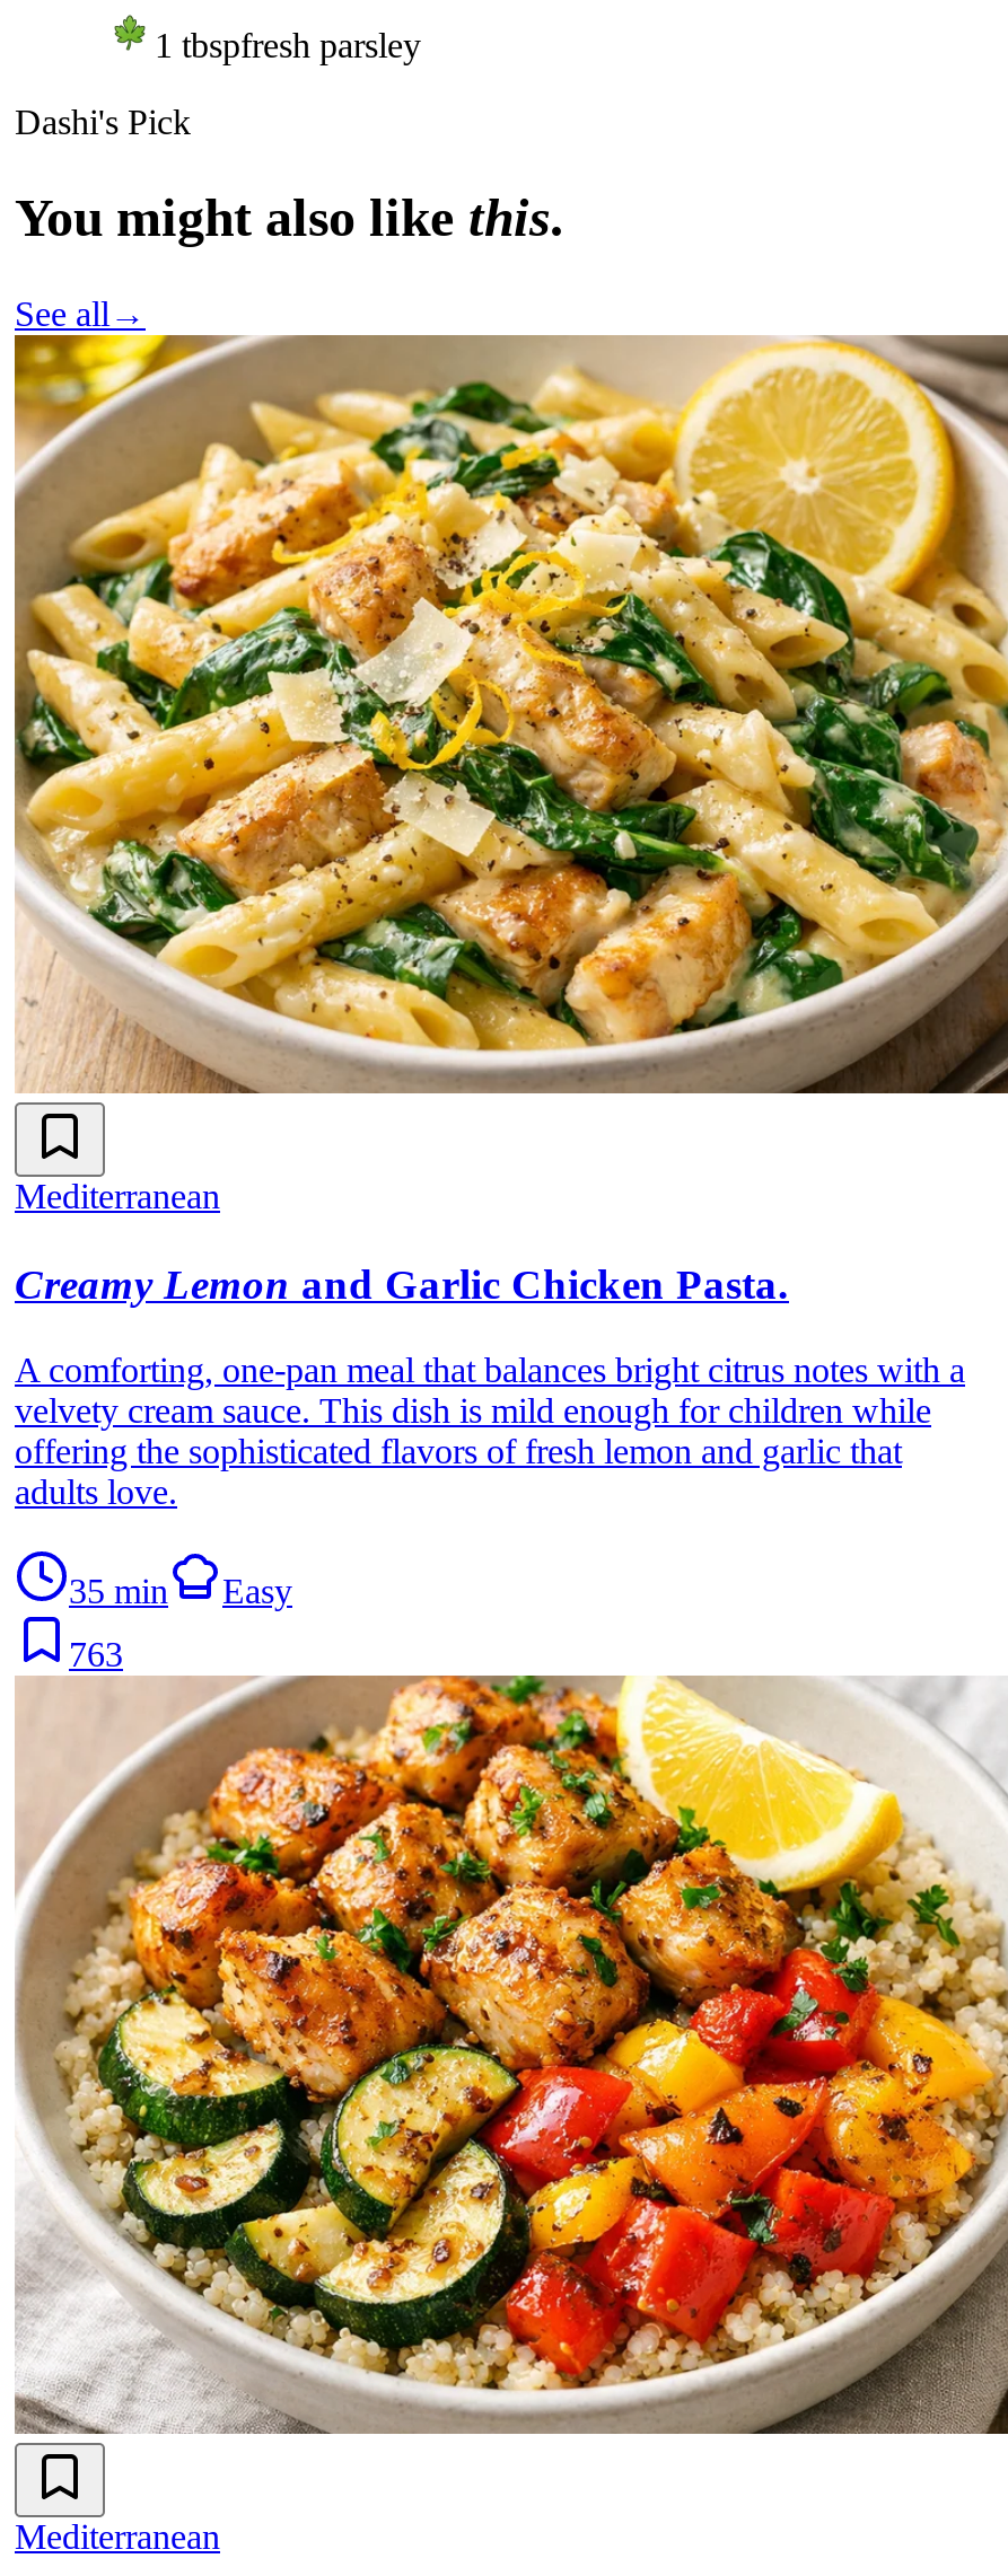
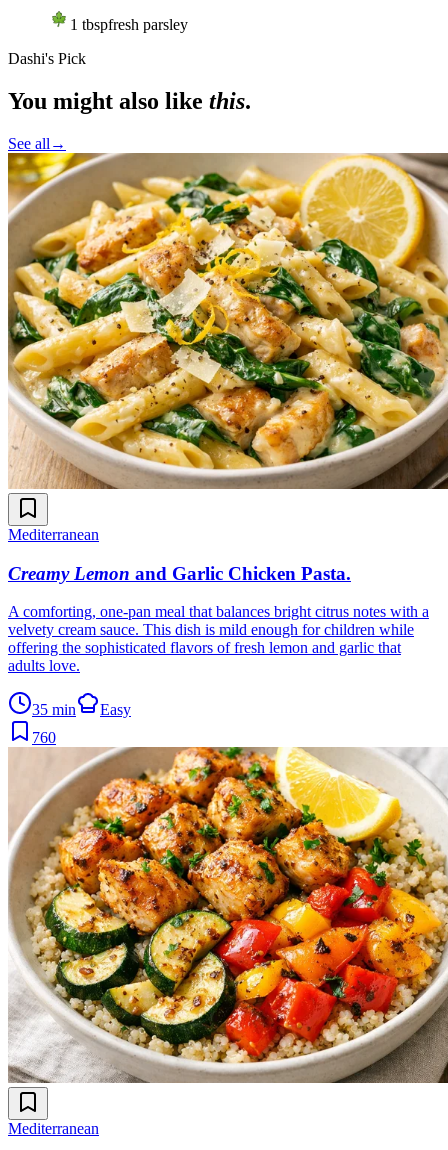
- 763
+ 760
